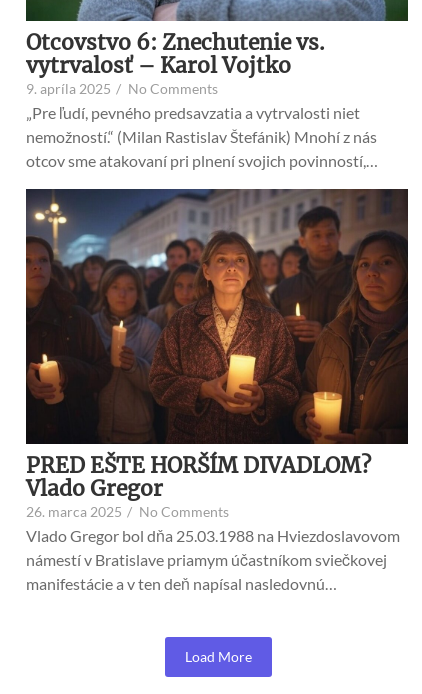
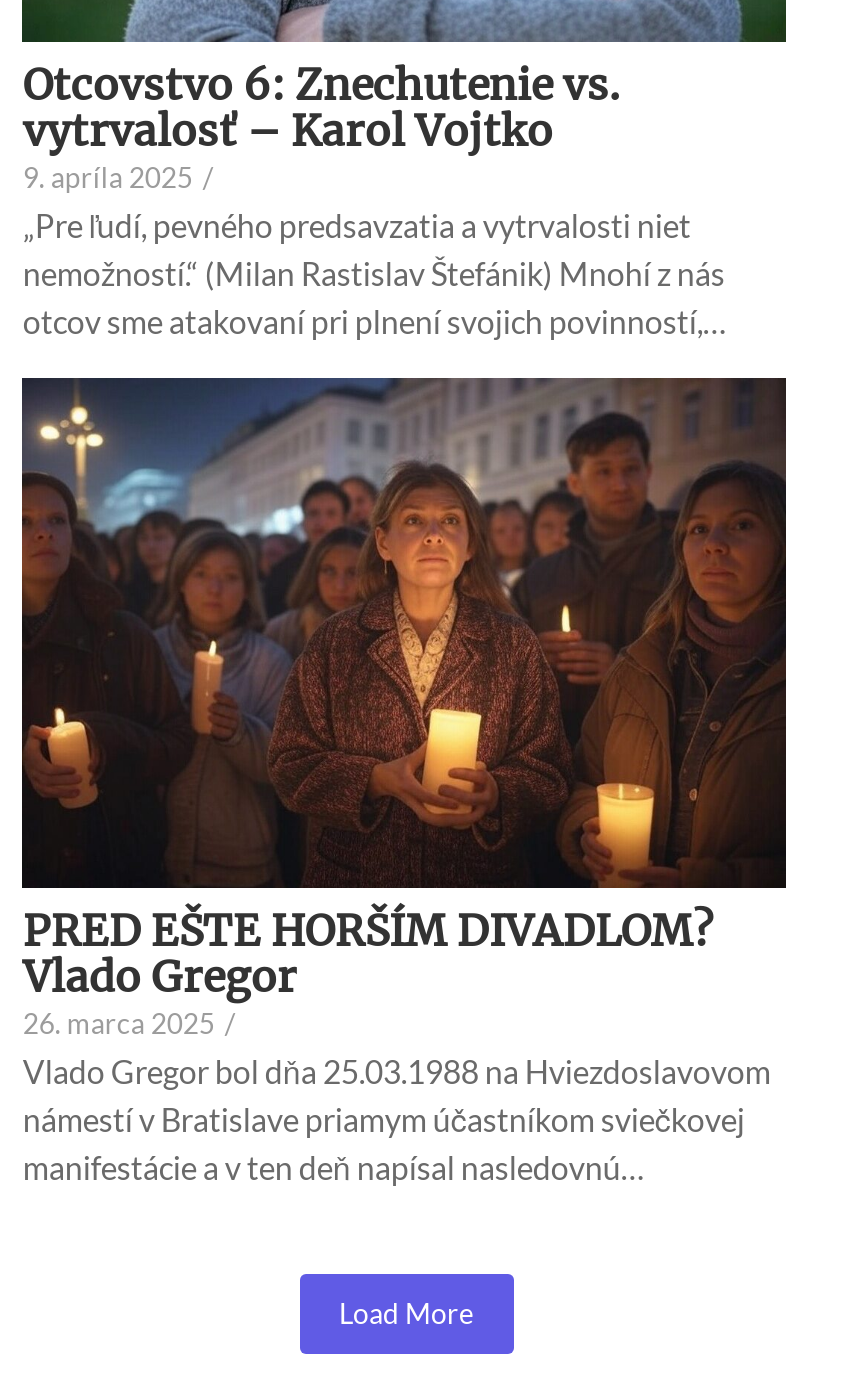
- 9. apríla 2025 / No Comments
+ 9. apríla 2025 /

- 26. marca 2025 / No Comments
+ 26. marca 2025 /
